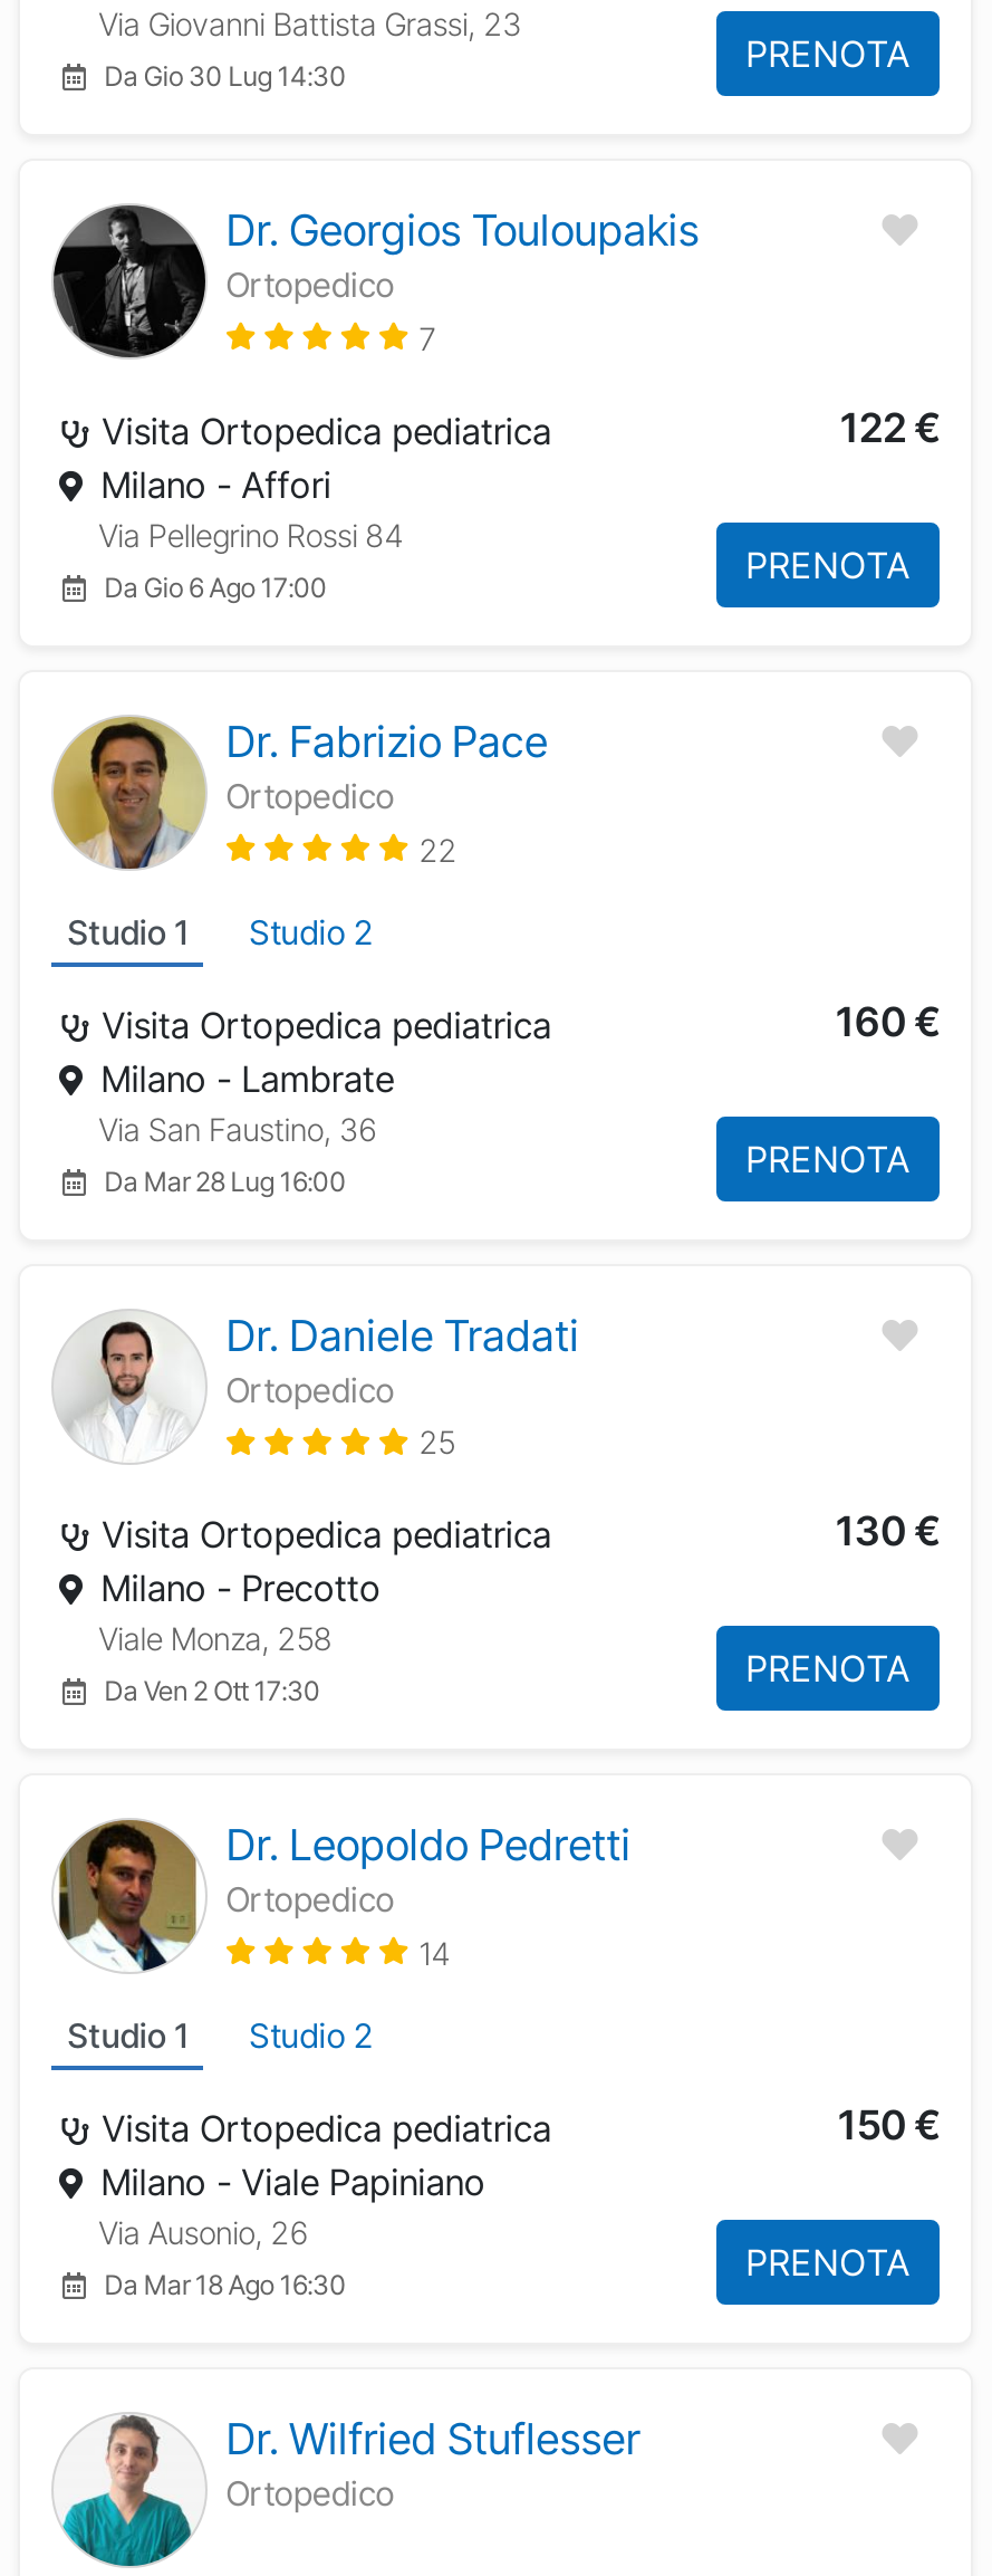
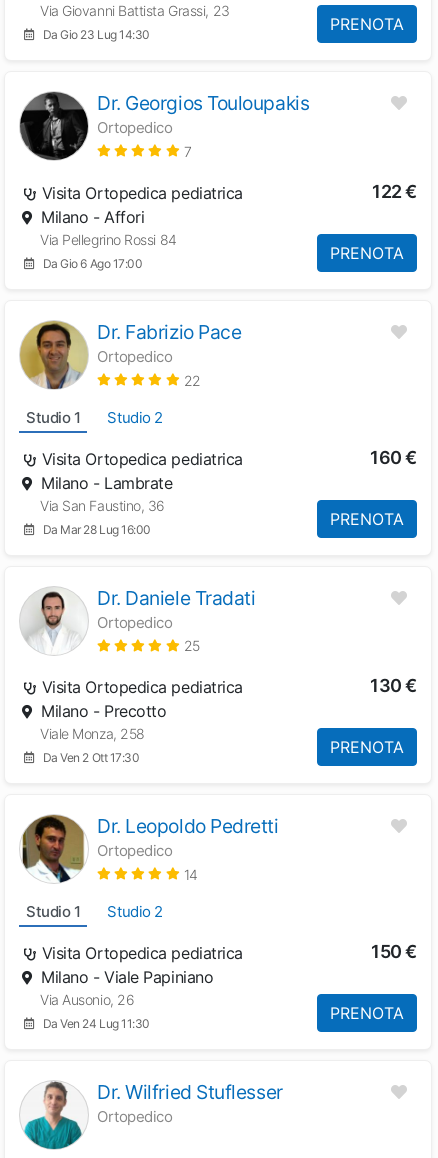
- Da Gio 30 Lug 14:30
+ Da Gio 23 Lug 14:30

- Da Mar 18 Ago 16:30
+ Da Ven 24 Lug 11:30
